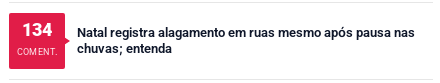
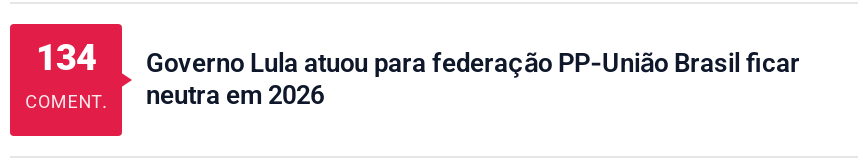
- Natal registra alagamento em ruas mesmo após pausa nas
- chuvas; entenda
+ Governo Lula atuou para federação PP-União Brasil ficar
+ neutra em 2026
